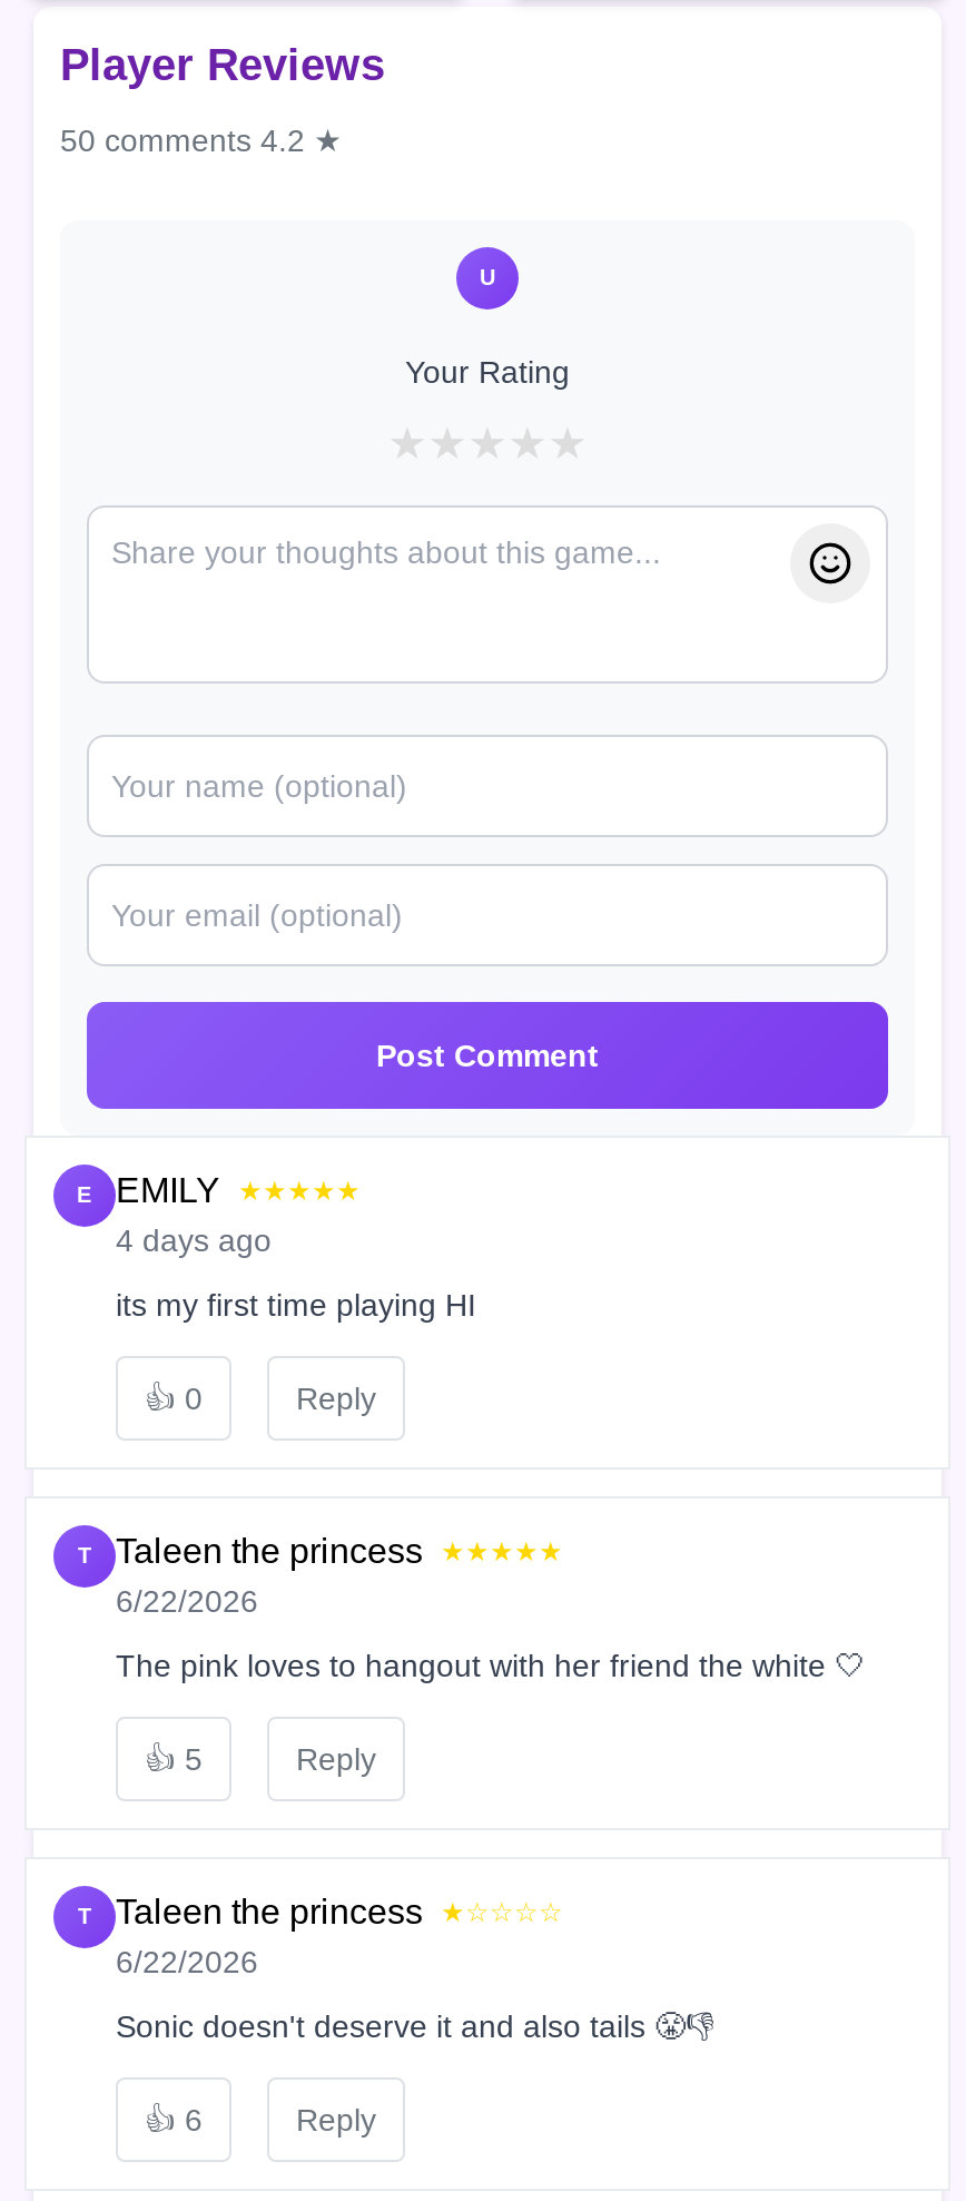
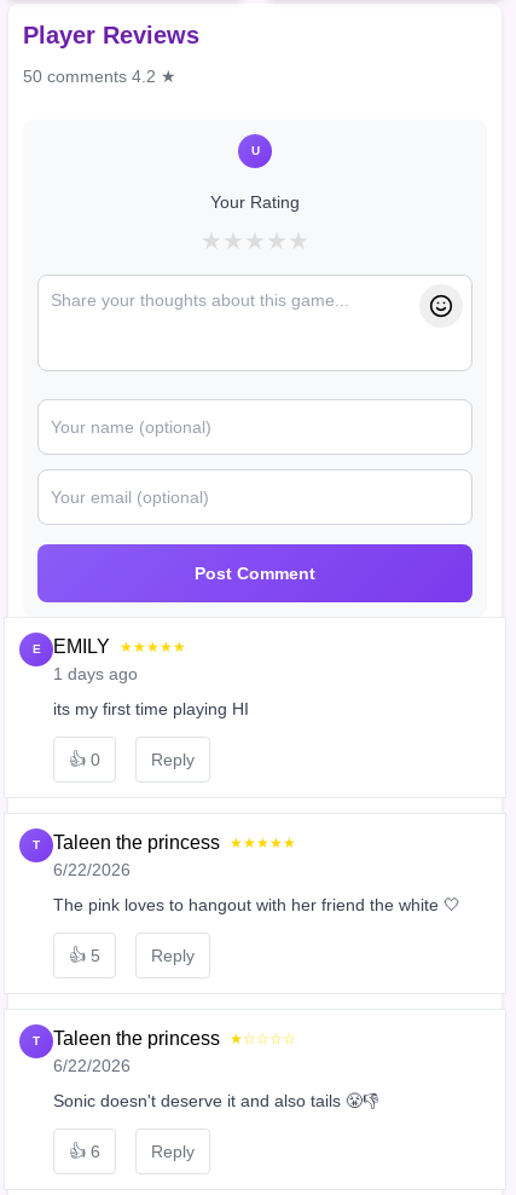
- 4 days ago
+ 1 days ago
